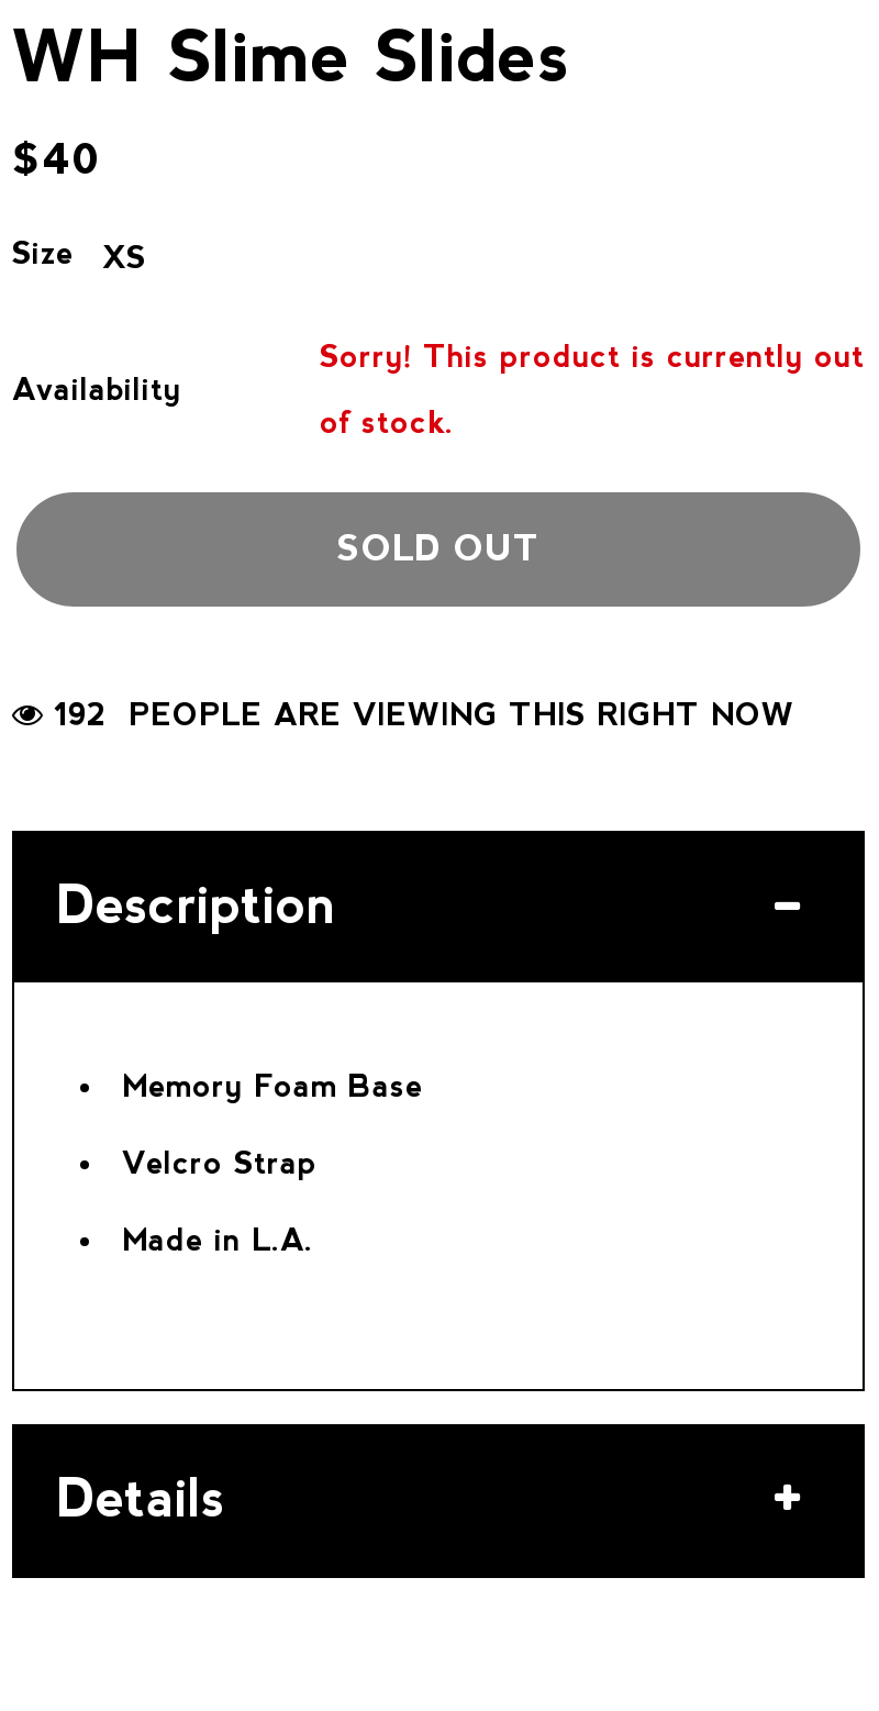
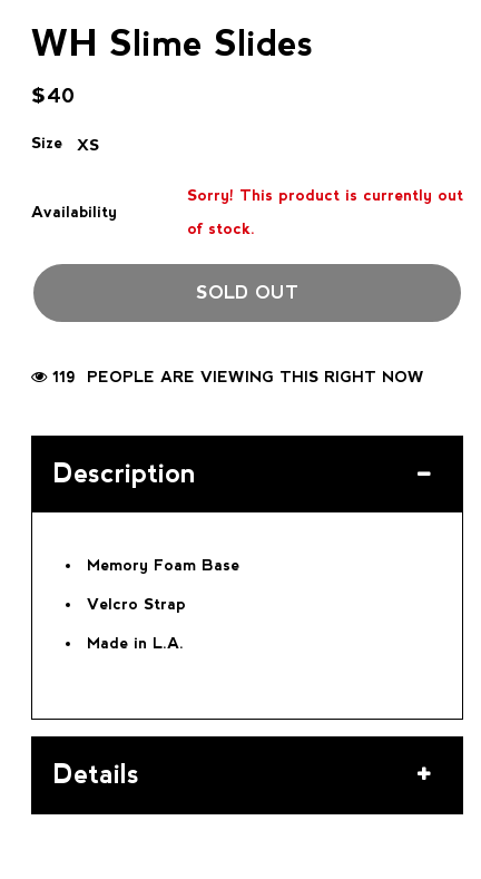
- 192 PEOPLE ARE VIEWING THIS RIGHT NOW
+ 119 PEOPLE ARE VIEWING THIS RIGHT NOW
